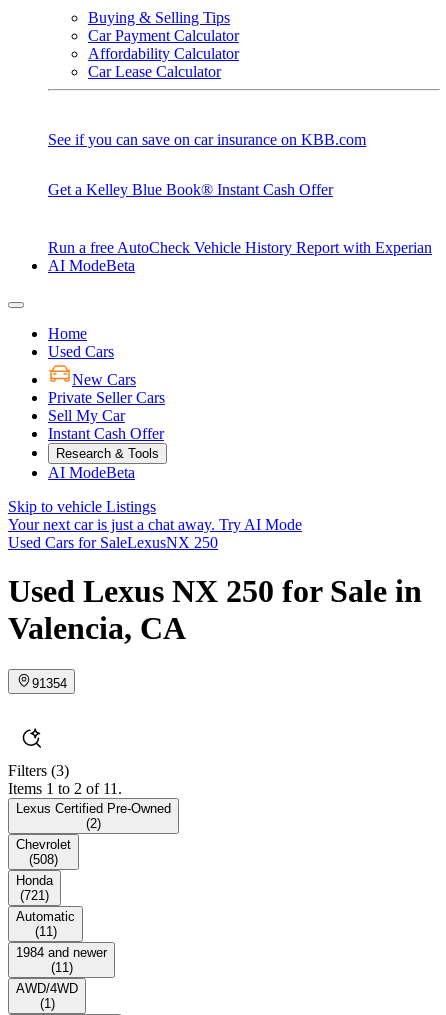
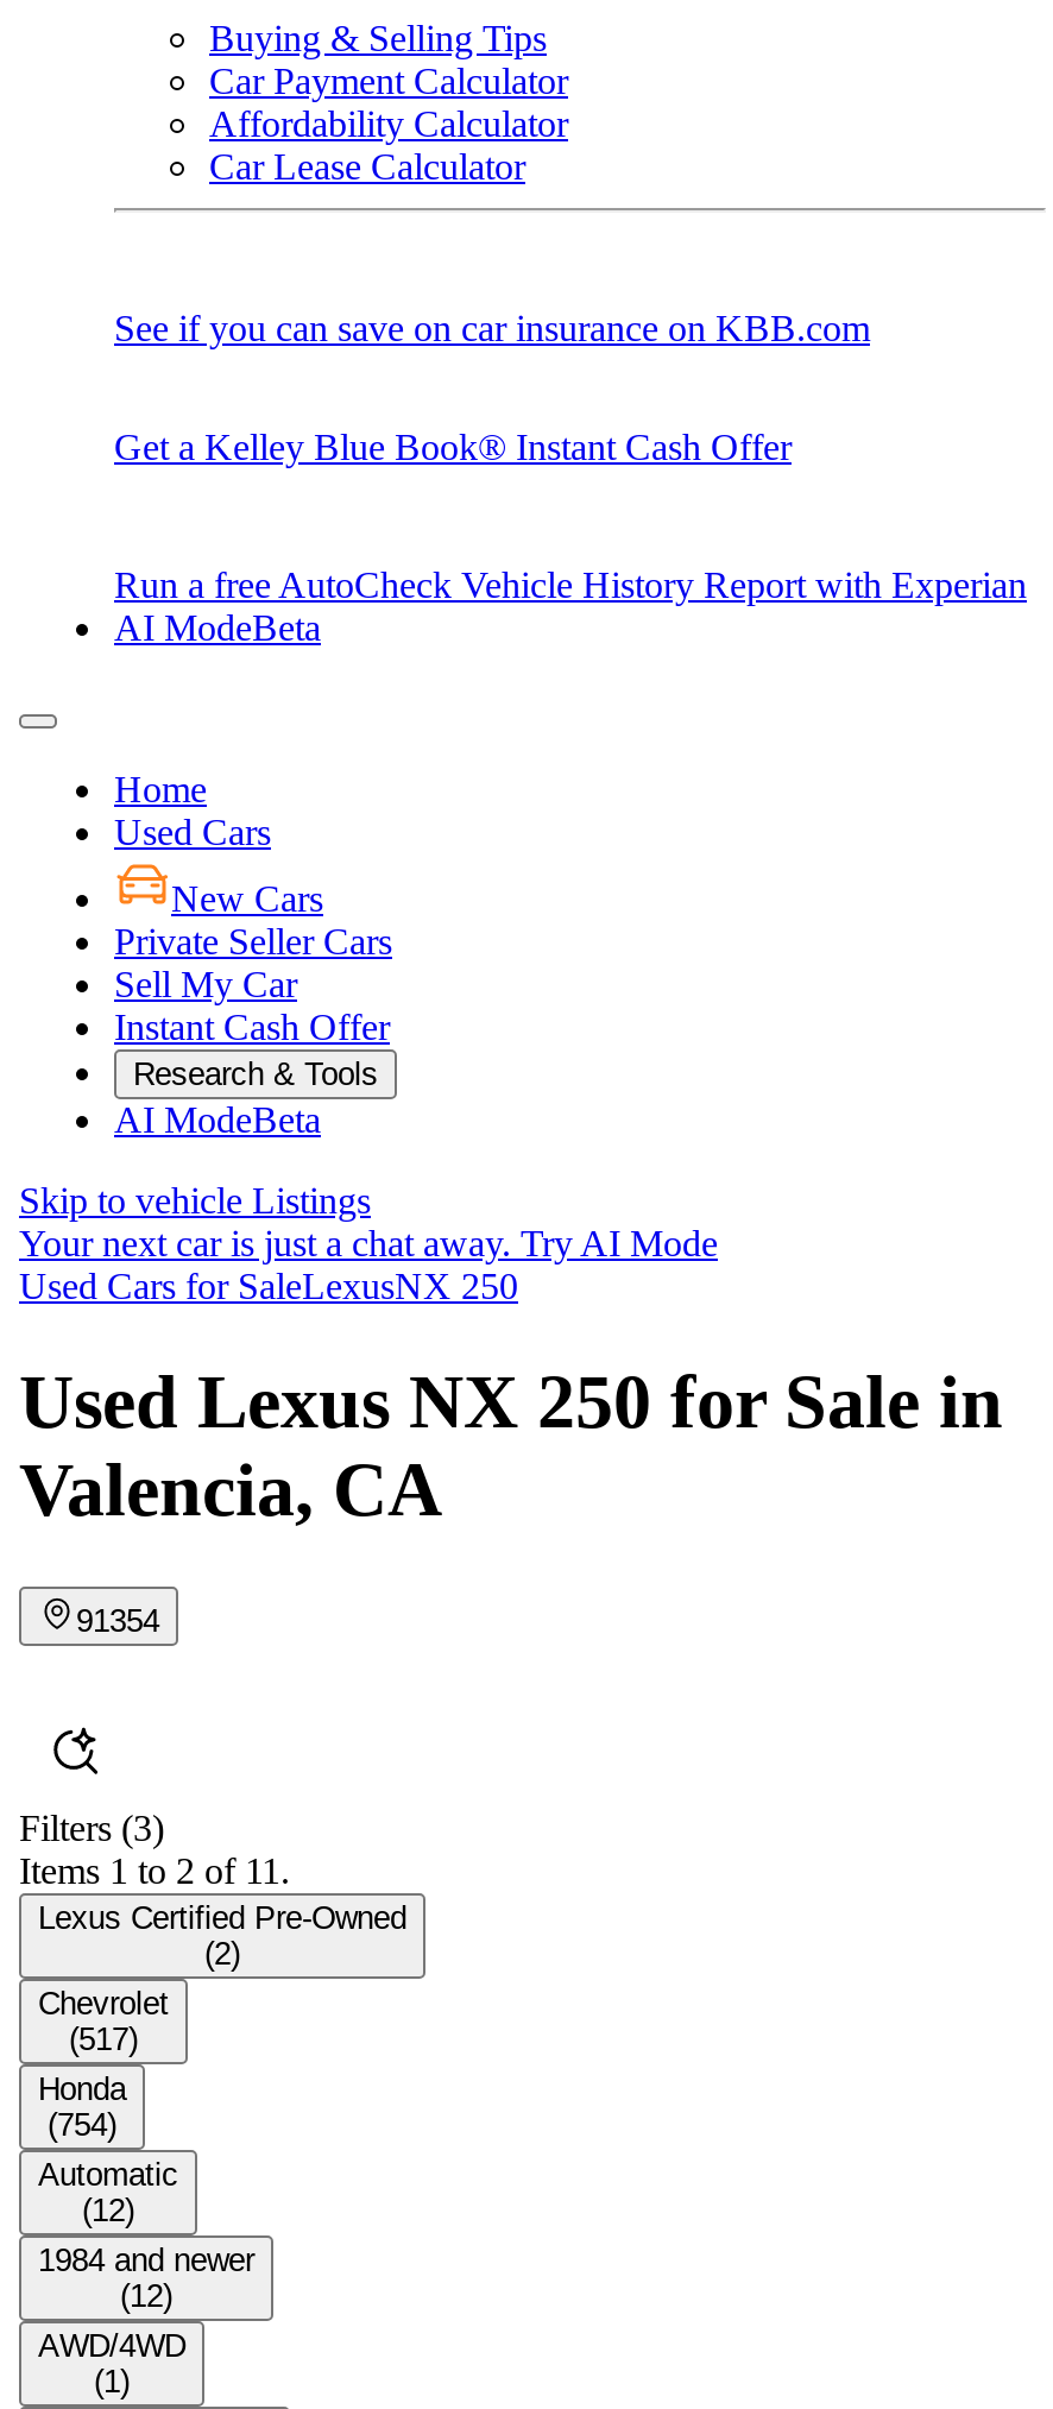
- (508)
+ (517)

- (721)
+ (754)

- (11)
+ (12)

- (11)
+ (12)
